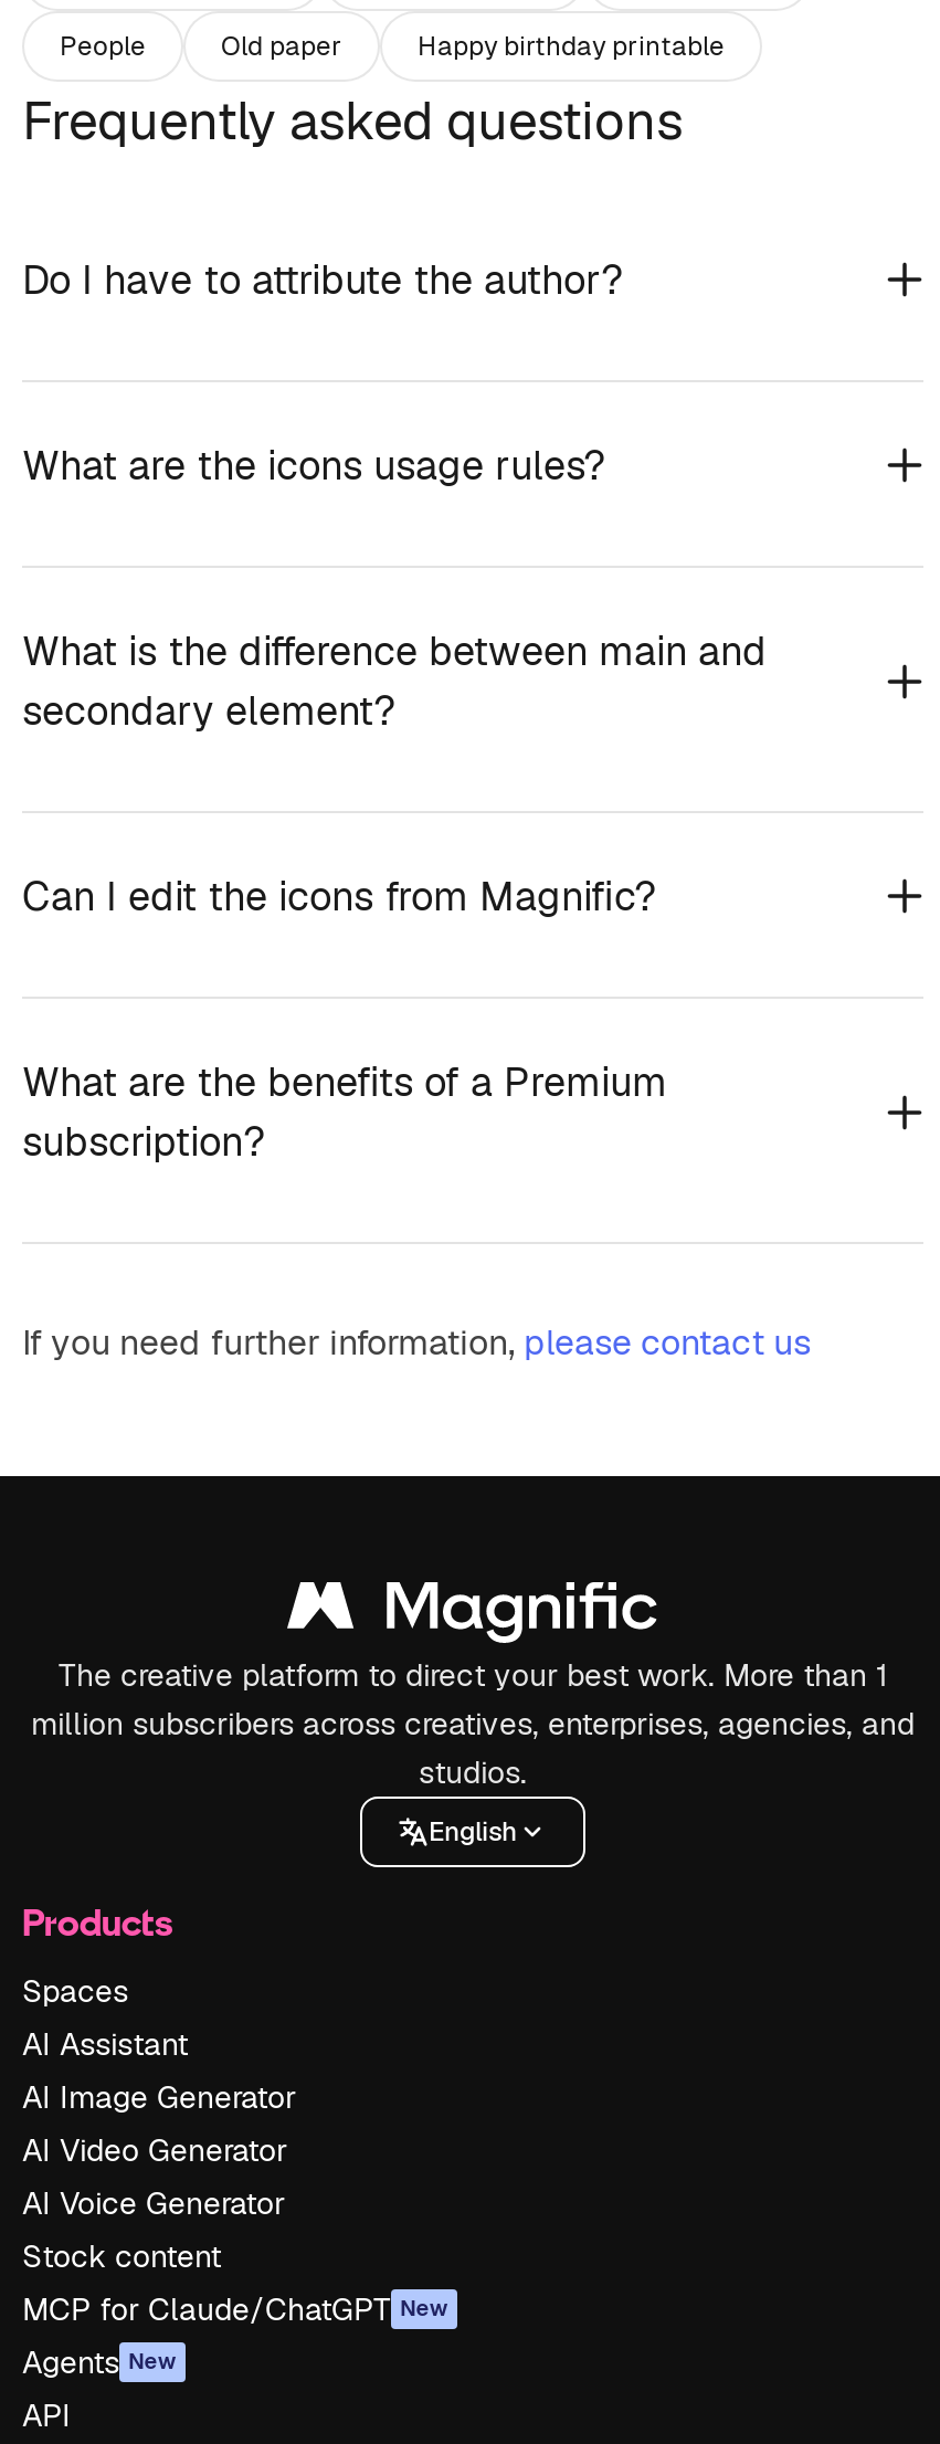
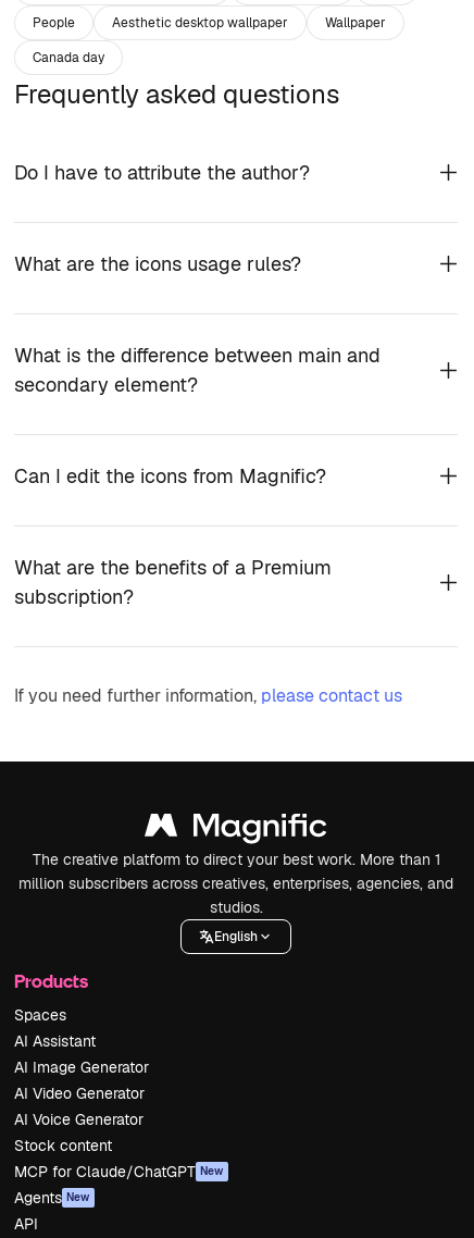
- Old paper
- Happy birthday printable
+ Aesthetic desktop wallpaper
+ Wallpaper
+ Canada day
